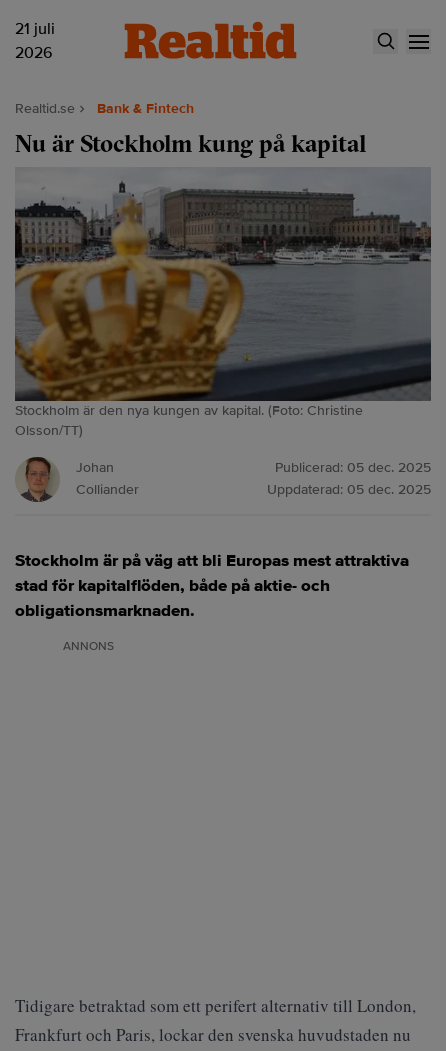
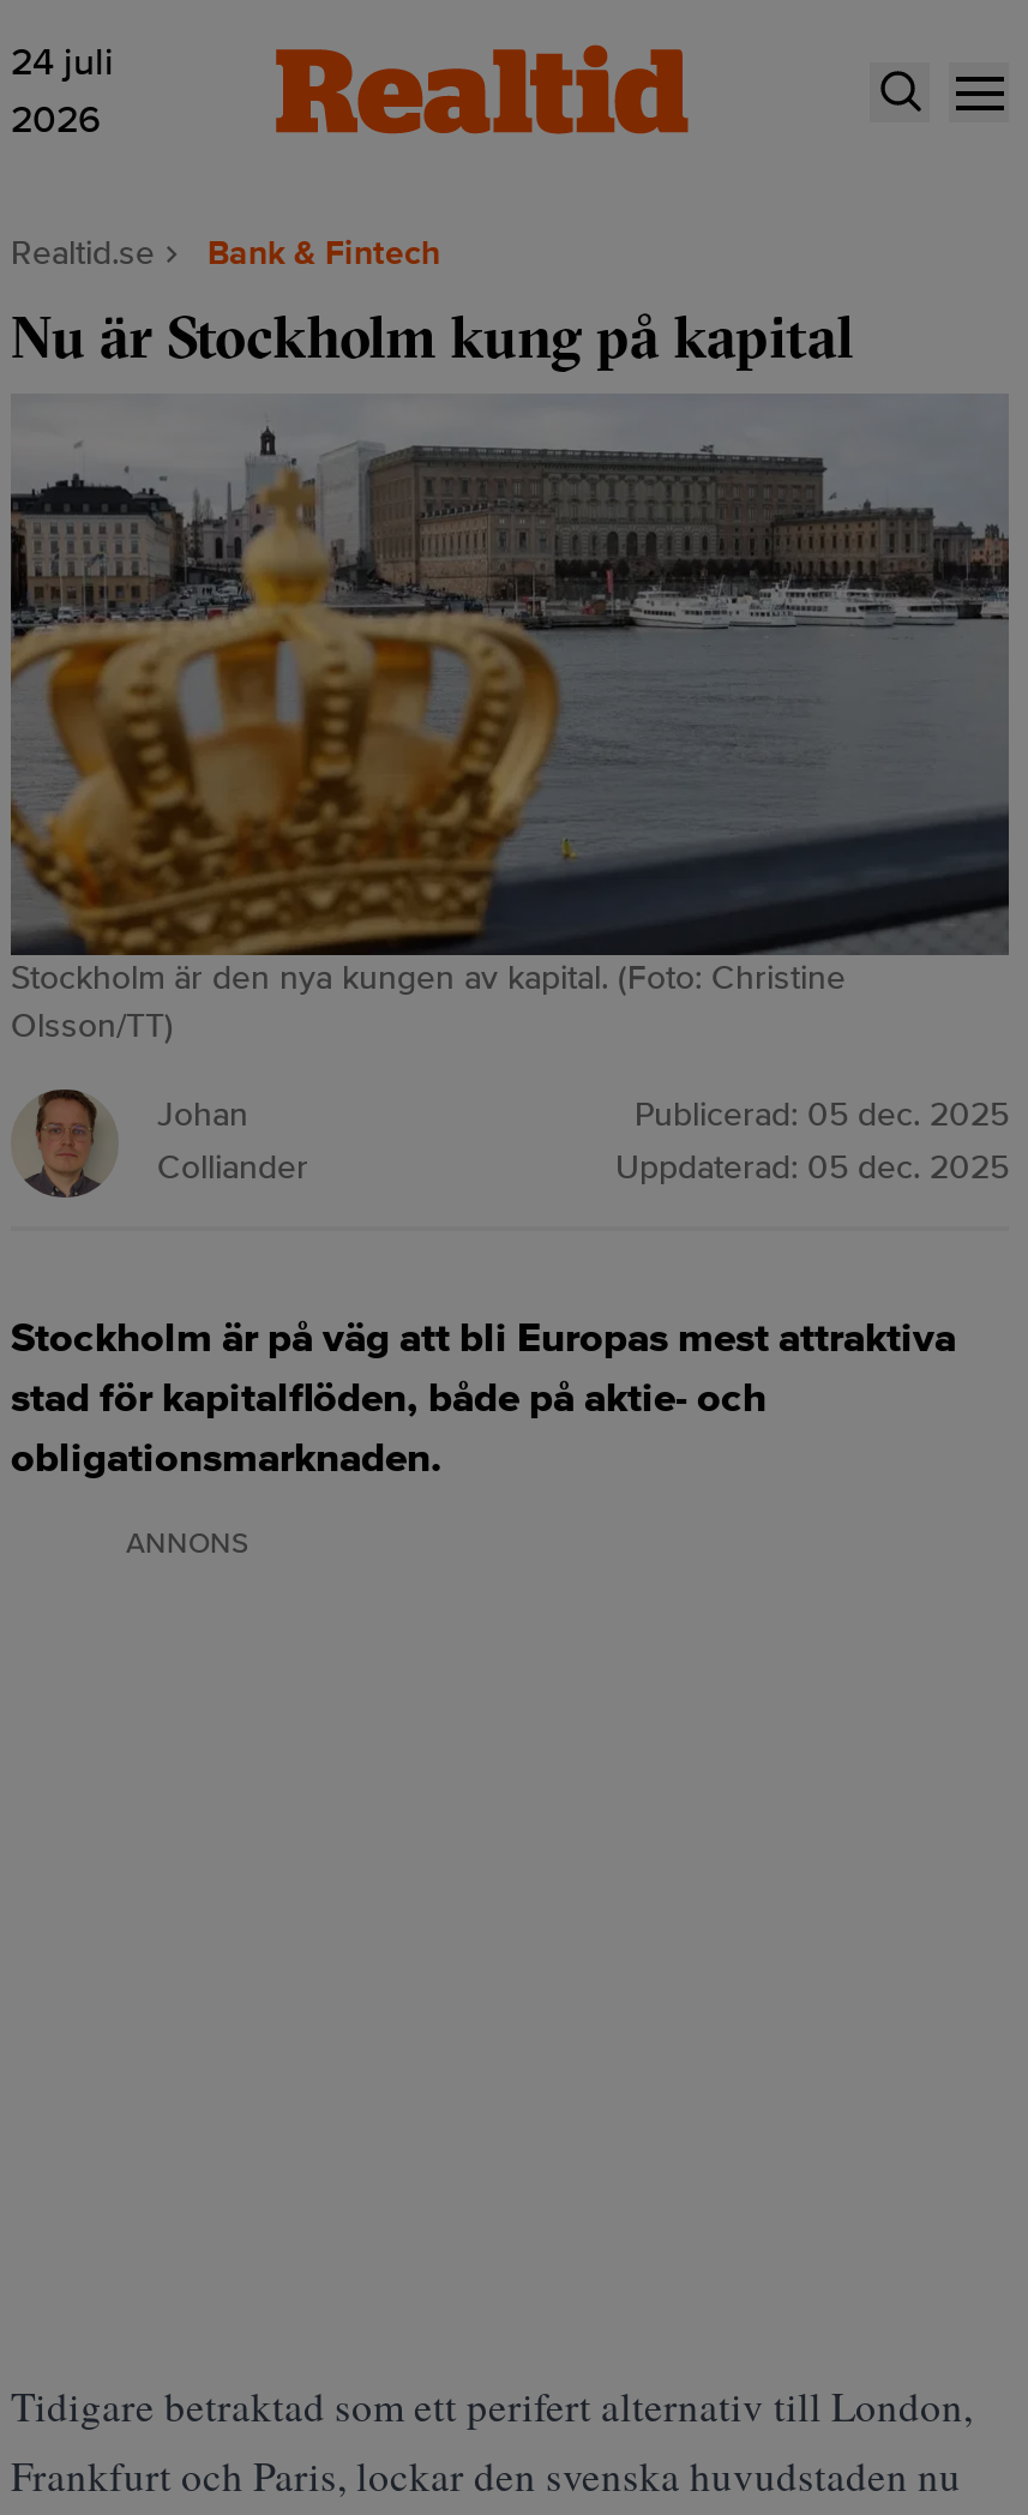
- 21 juli
+ 24 juli
